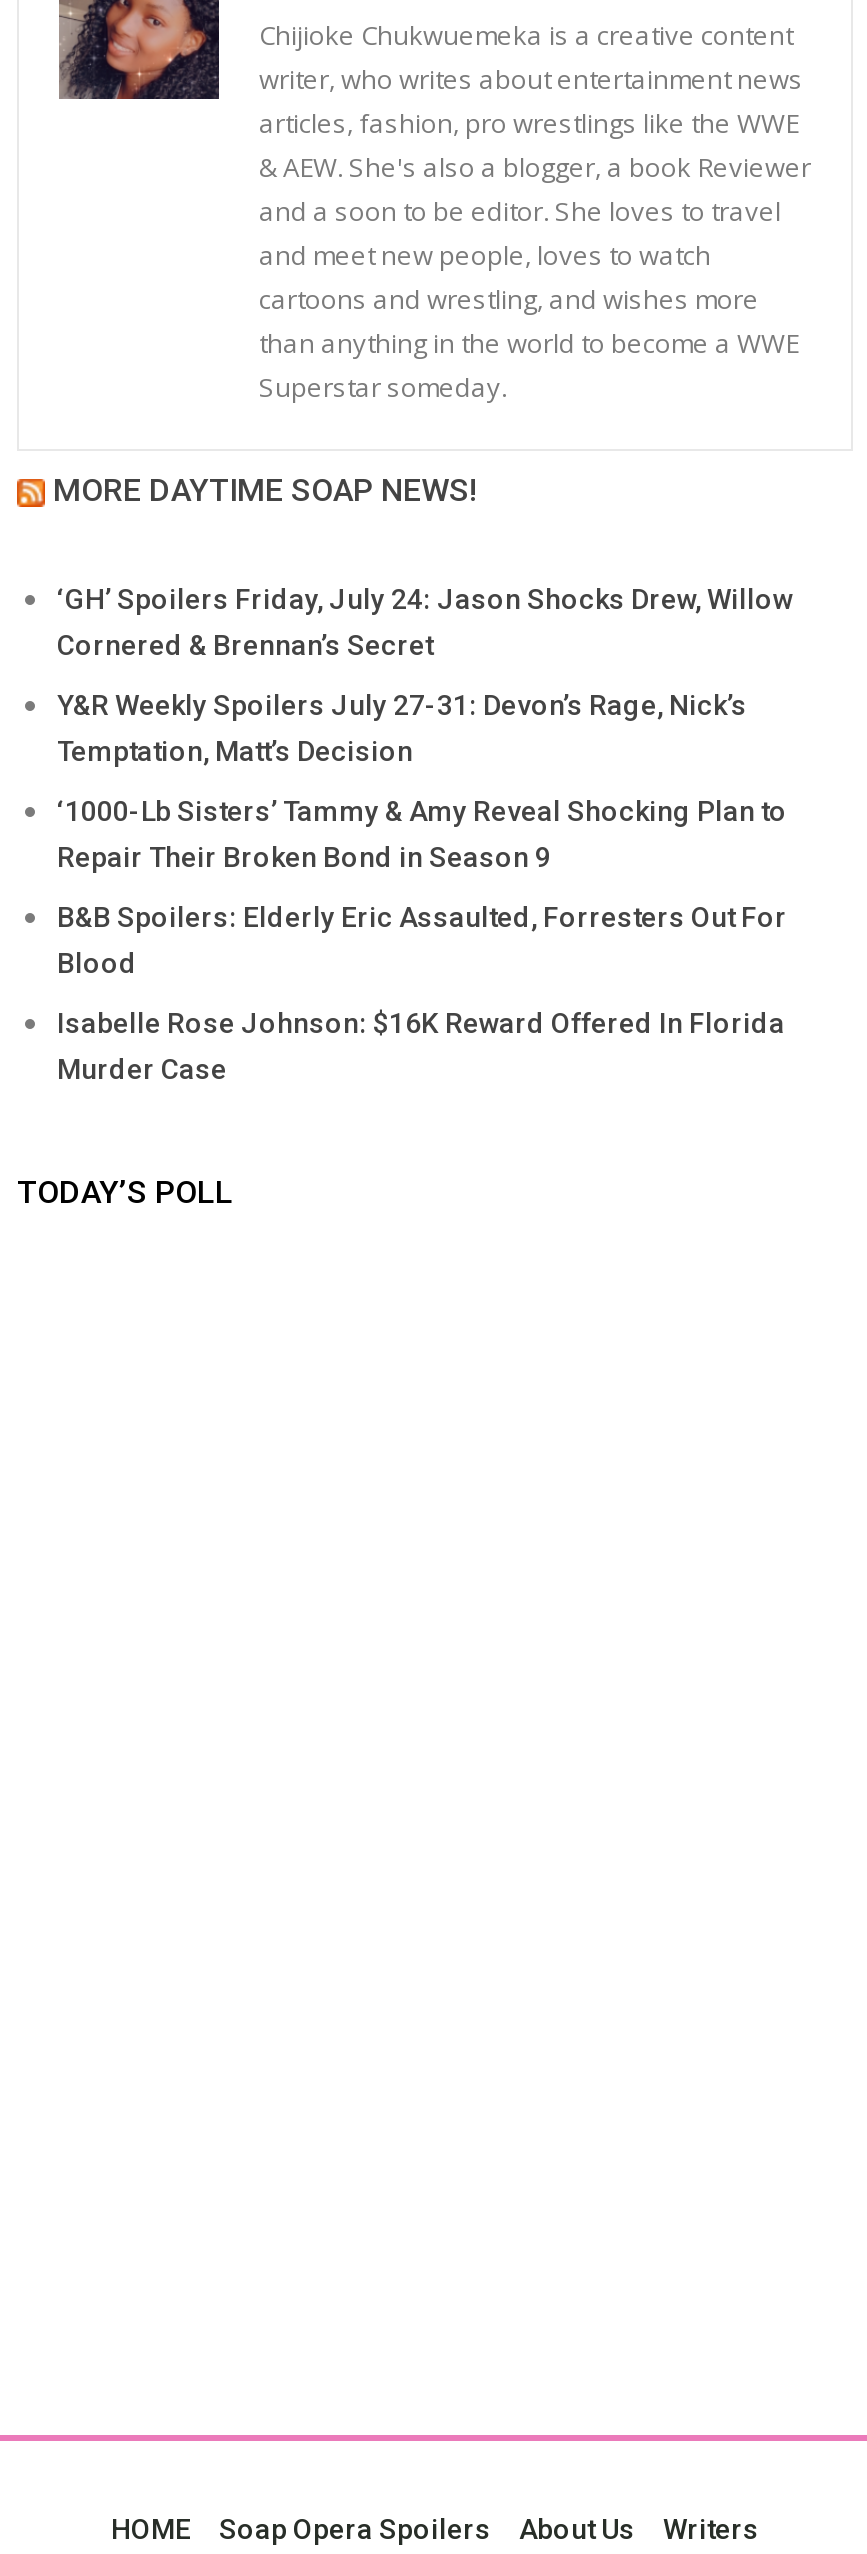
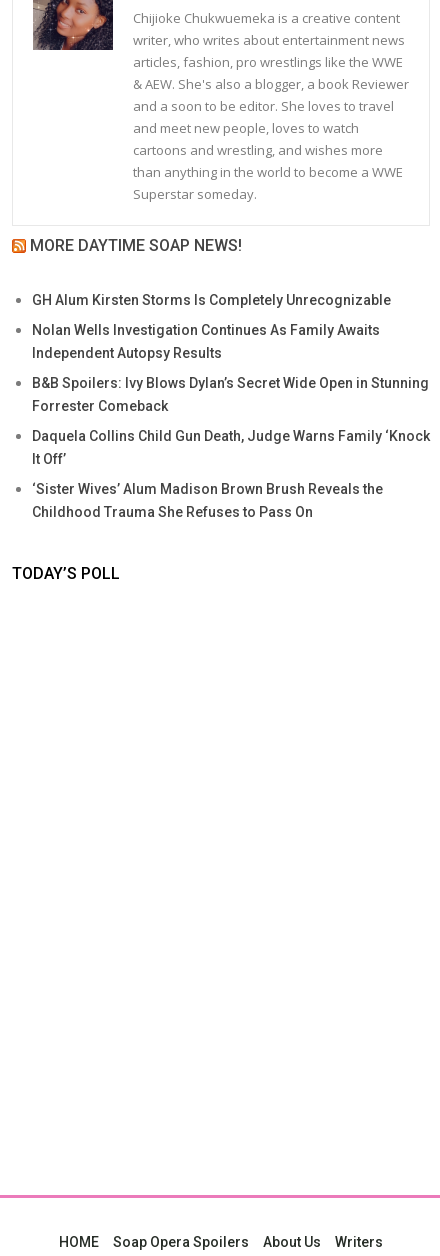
- ‘GH’ Spoilers Friday, July 24: Jason Shocks Drew, Willow
- Cornered & Brennan’s Secret
+ GH Alum Kirsten Storms Is Completely Unrecognizable

- Y&R Weekly Spoilers July 27-31: Devon’s Rage, Nick’s
- Temptation, Matt’s Decision
+ Nolan Wells Investigation Continues As Family Awaits
+ Independent Autopsy Results

- ‘1000-Lb Sisters’ Tammy & Amy Reveal Shocking Plan to
- Repair Their Broken Bond in Season 9
+ B&B Spoilers: Ivy Blows Dylan’s Secret Wide Open in Stunning
+ Forrester Comeback

- B&B Spoilers: Elderly Eric Assaulted, Forresters Out For
- Blood
+ Daquela Collins Child Gun Death, Judge Warns Family ‘Knock
+ It Off’

- Isabelle Rose Johnson: $16K Reward Offered In Florida
- Murder Case
+ ‘Sister Wives’ Alum Madison Brown Brush Reveals the
+ Childhood Trauma She Refuses to Pass On
